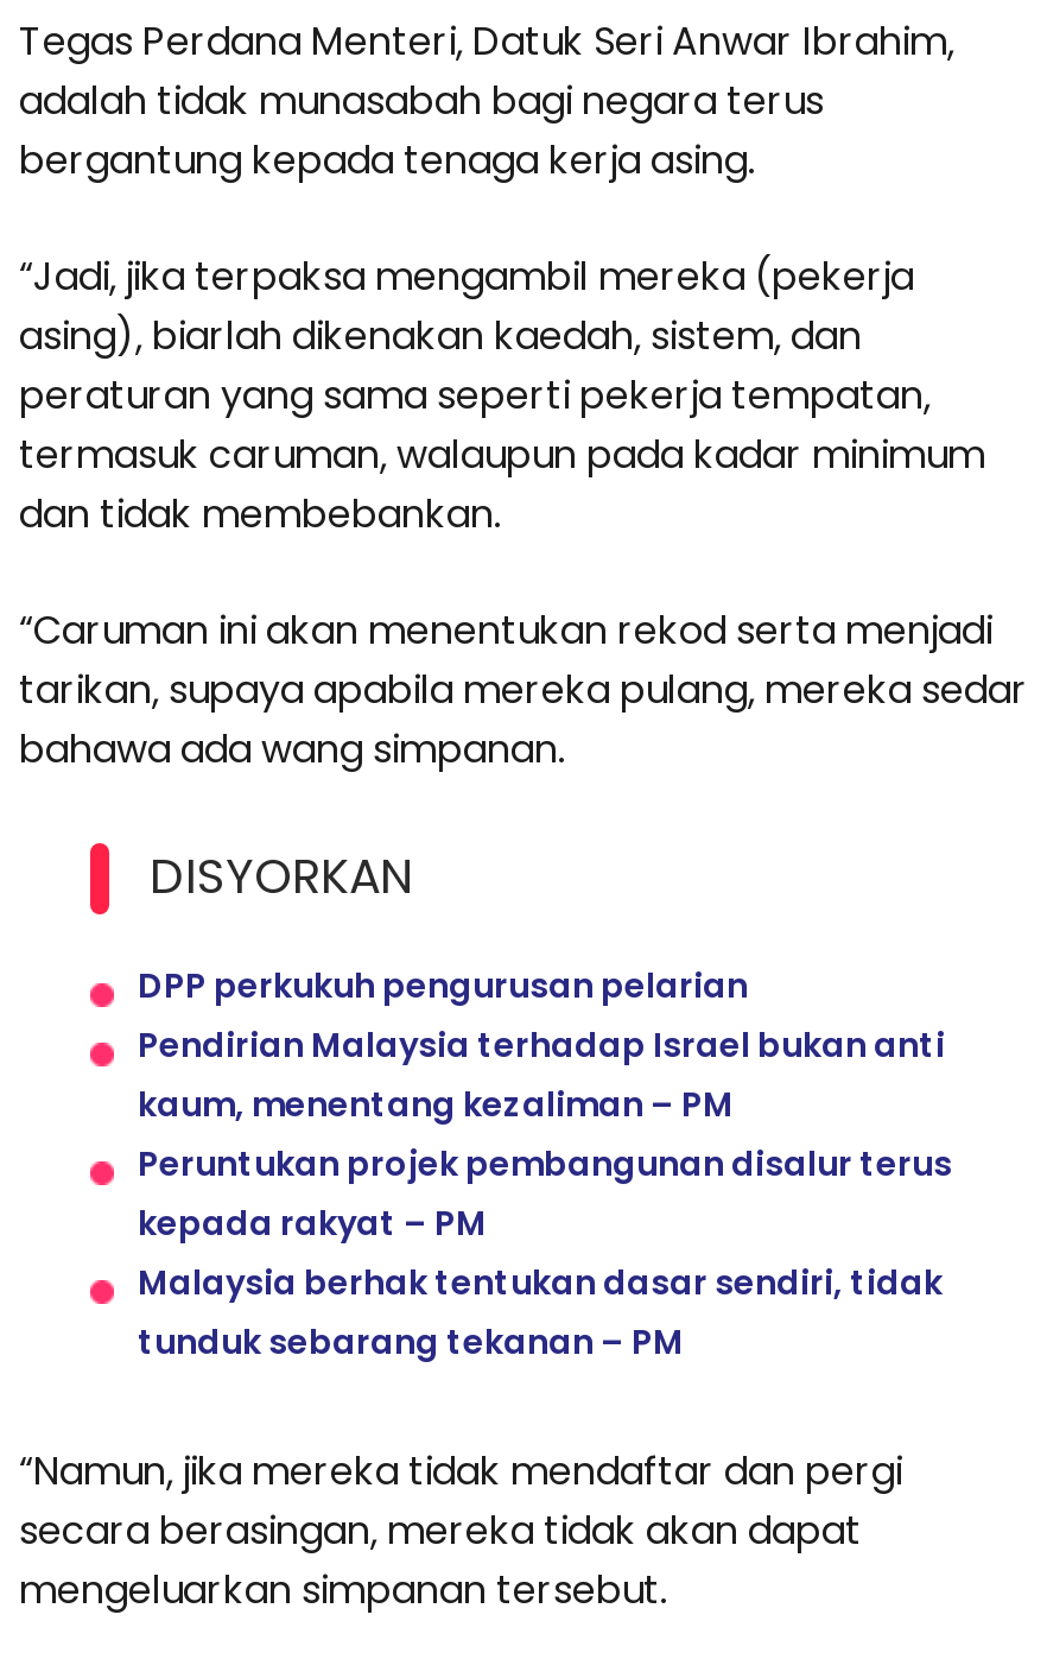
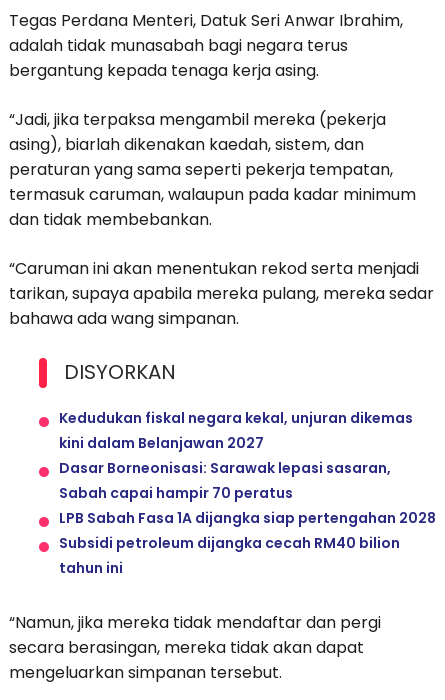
- DPP perkukuh pengurusan pelarian
- Pendirian Malaysia terhadap Israel bukan anti
- kaum, menentang kezaliman – PM
- Peruntukan projek pembangunan disalur terus
- kepada rakyat – PM
- Malaysia berhak tentukan dasar sendiri, tidak
- tunduk sebarang tekanan – PM
+ Kedudukan fiskal negara kekal, unjuran dikemas
+ kini dalam Belanjawan 2027
+ Dasar Borneonisasi: Sarawak lepasi sasaran,
+ Sabah capai hampir 70 peratus
+ LPB Sabah Fasa 1A dijangka siap pertengahan 2028
+ Subsidi petroleum dijangka cecah RM40 bilion
+ tahun ini
